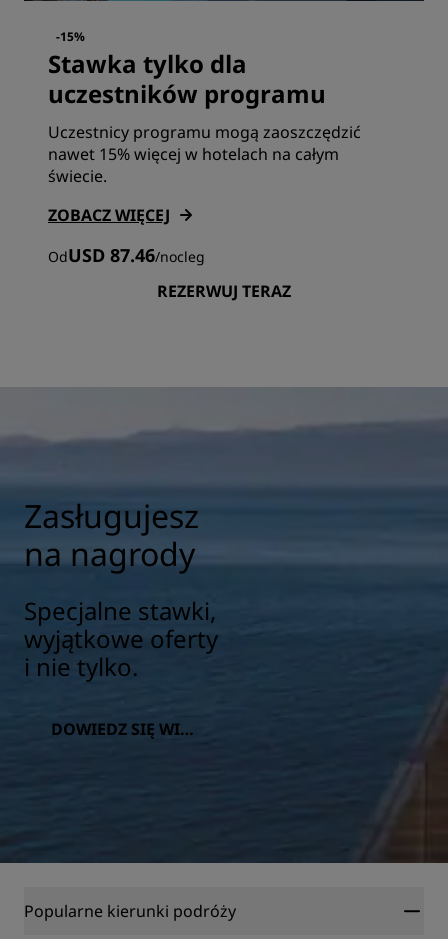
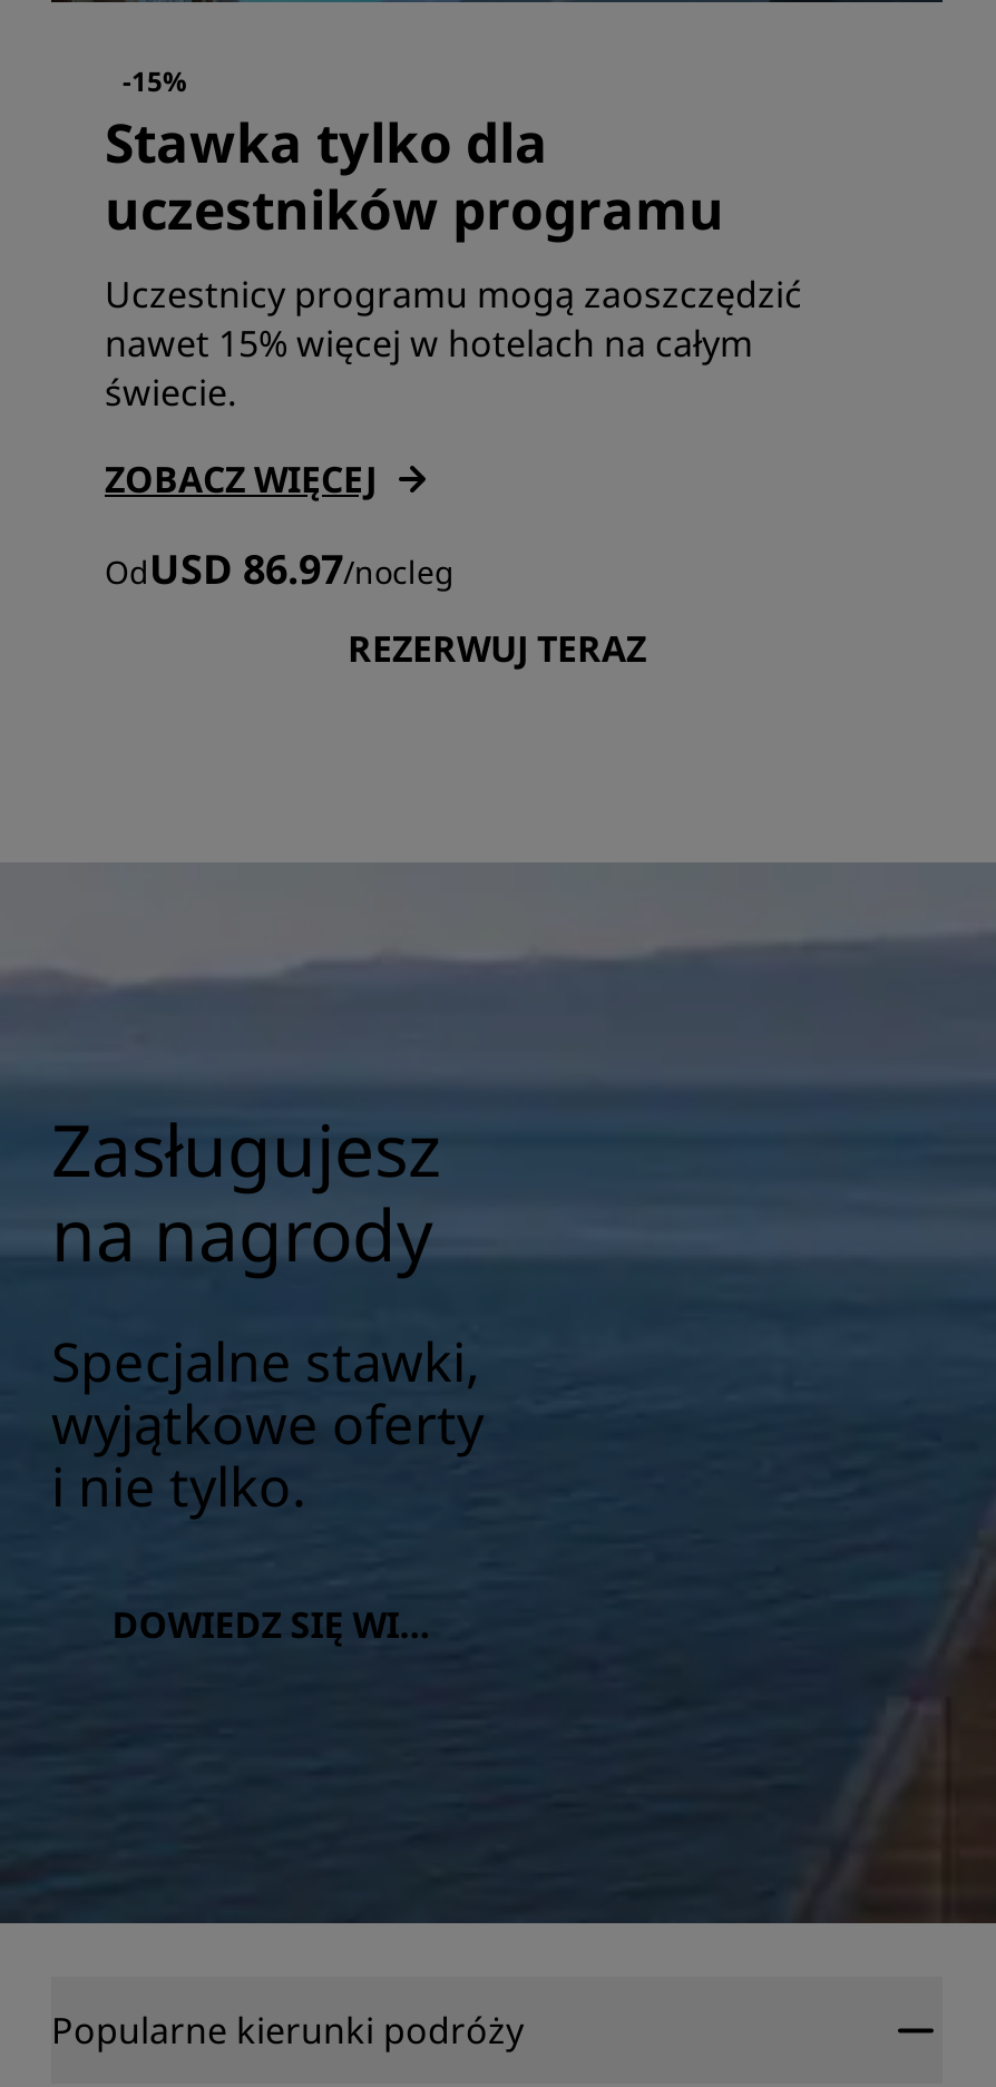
- OdUSD 87.46/nocleg
+ OdUSD 86.97/nocleg
